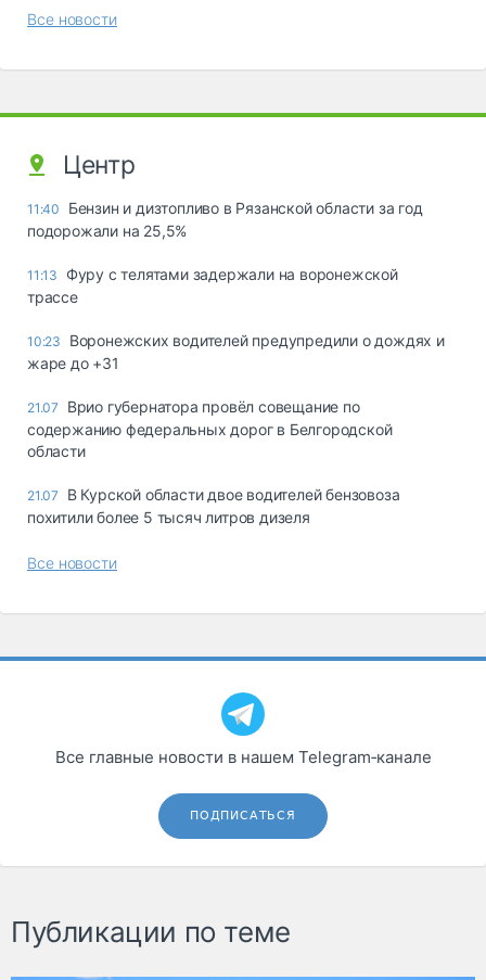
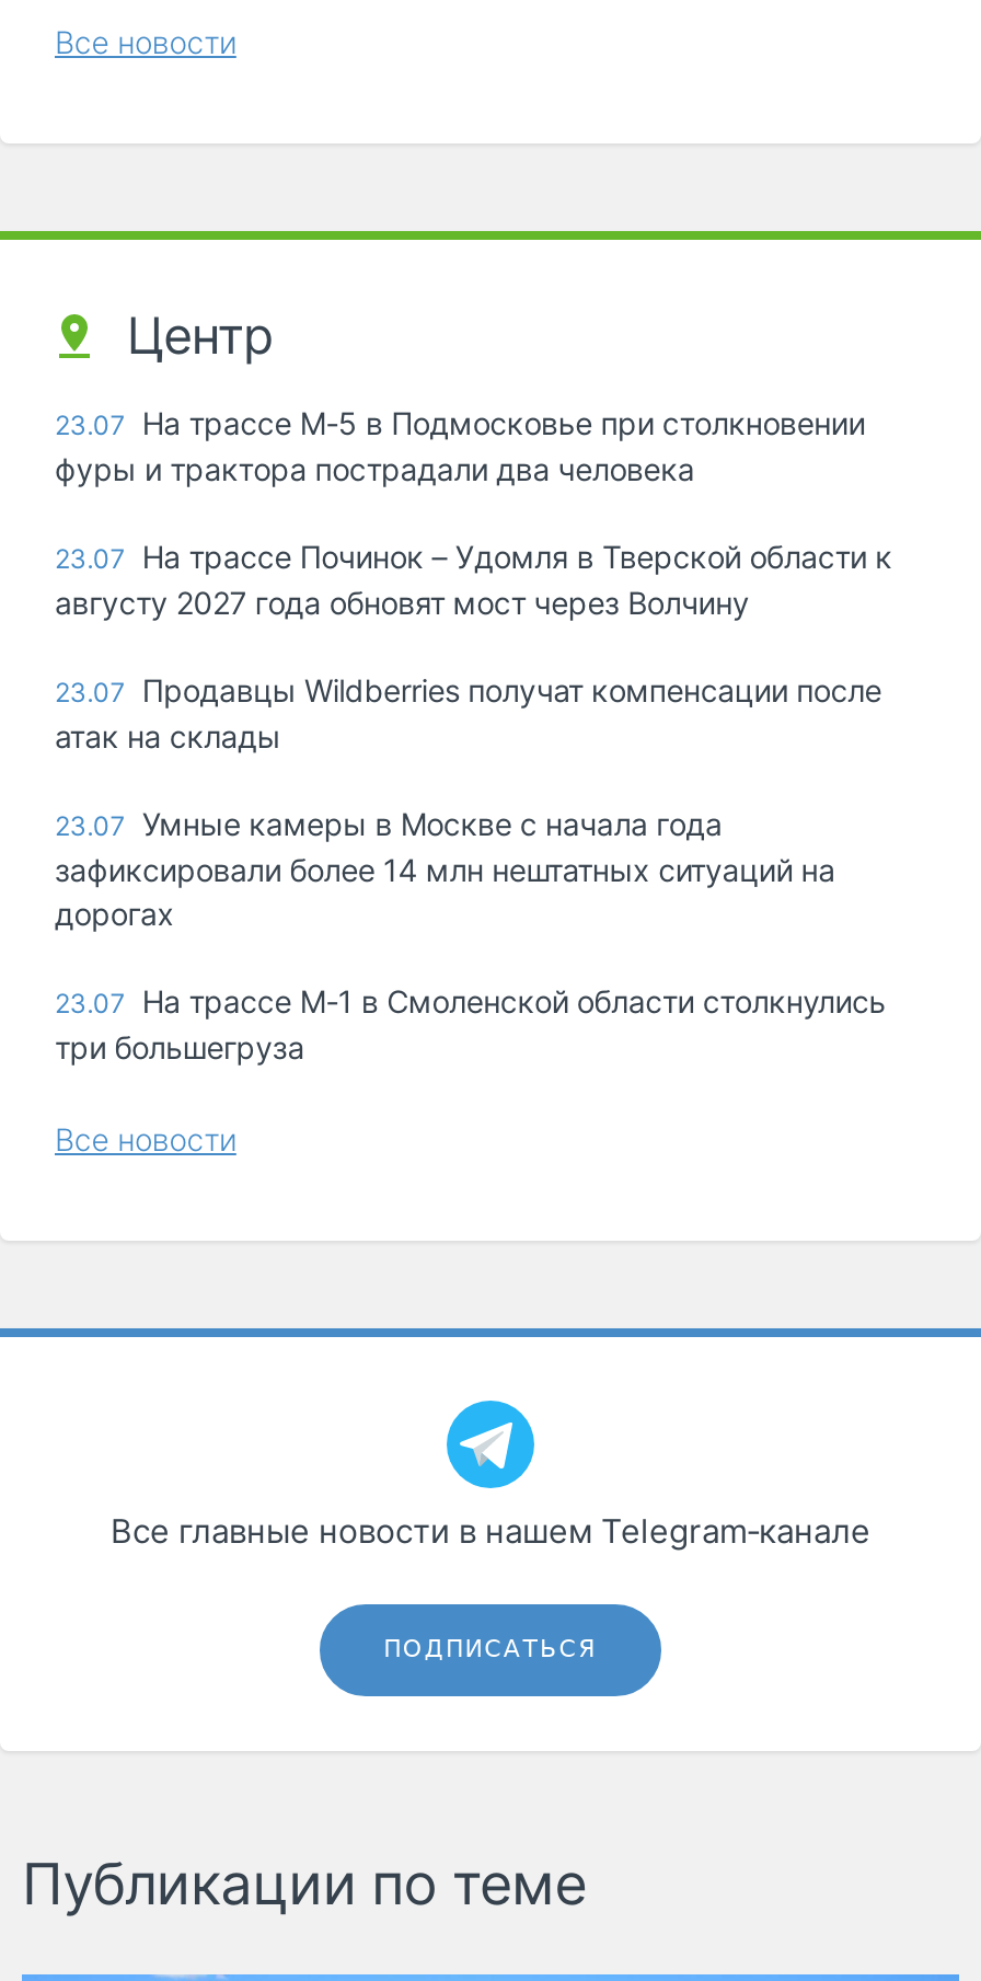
- 11:40 Бензин и дизтопливо в Рязанской области за год
- подорожали на 25,5%
+ 23.07 На трассе М-5 в Подмосковье при столкновении
+ фуры и трактора пострадали два человека

- 11:13 Фуру с телятами задержали на воронежской
- трассе
+ 23.07 На трассе Починок – Удомля в Тверской области к
+ августу 2027 года обновят мост через Волчину

- 10:23 Воронежских водителей предупредили о дождях и
- жаре до +31
+ 23.07 Продавцы Wildberries получат компенсации после
+ атак на склады

- 21.07 Врио губернатора провёл совещание по
- содержанию федеральных дорог в Белгородской
- области
+ 23.07 Умные камеры в Москве с начала года
+ зафиксировали более 14 млн нештатных ситуаций на
+ дорогах

- 21.07 В Курской области двое водителей бензовоза
- похитили более 5 тысяч литров дизеля
+ 23.07 На трассе М-1 в Смоленской области столкнулись
+ три большегруза
